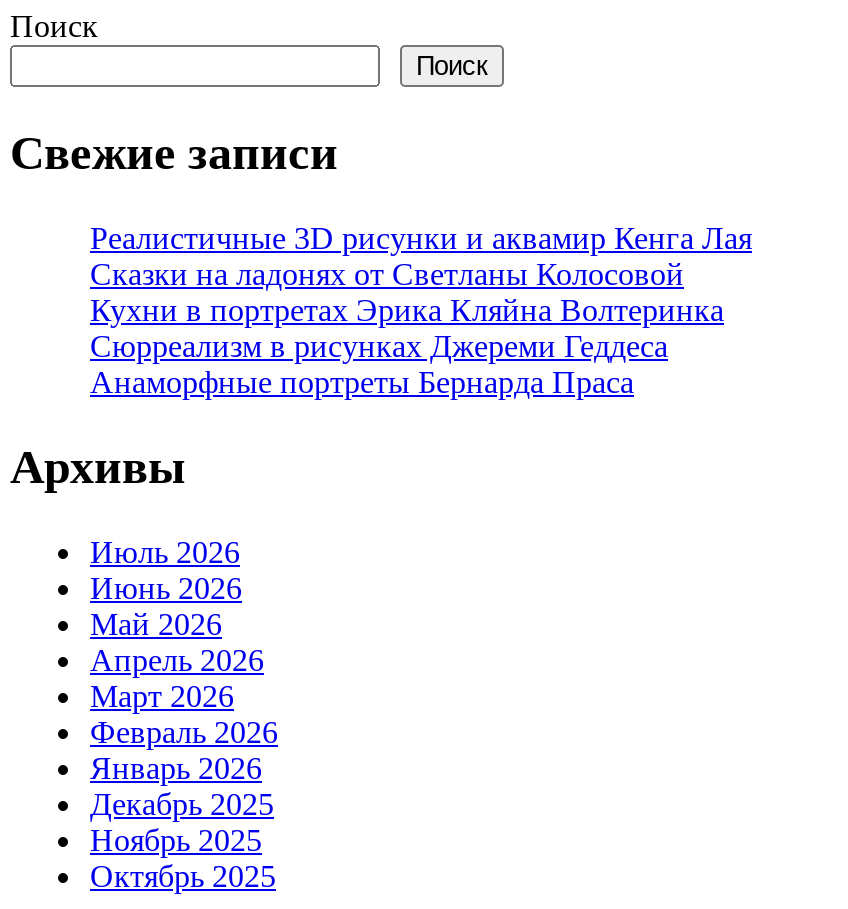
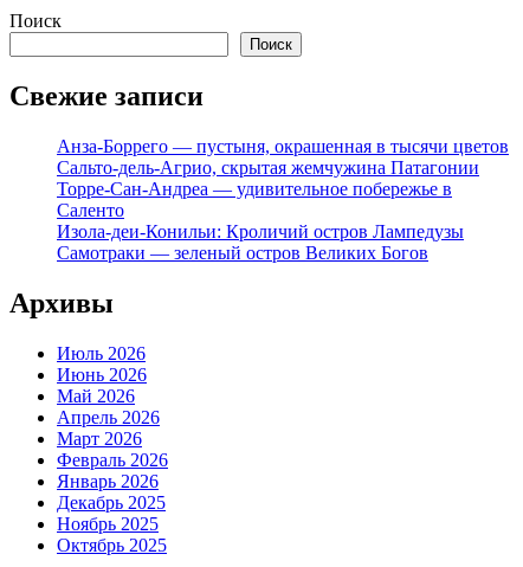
- Реалистичные 3D рисунки и аквамир Кенга Лая
- Сказки на ладонях от Светланы Колосовой
- Кухни в портретах Эрика Кляйна Волтеринка
- Сюрреализм в рисунках Джереми Геддеса
- Анаморфные портреты Бернарда Праса
+ Анза-Боррего — пустыня, окрашенная в тысячи цветов
+ Сальто-дель-Агрио, скрытая жемчужина Патагонии
+ Торре-Сан-Андреа — удивительное побережье в
+ Саленто
+ Изола-деи-Конильи: Кроличий остров Лампедузы
+ Самотраки — зеленый остров Великих Богов
